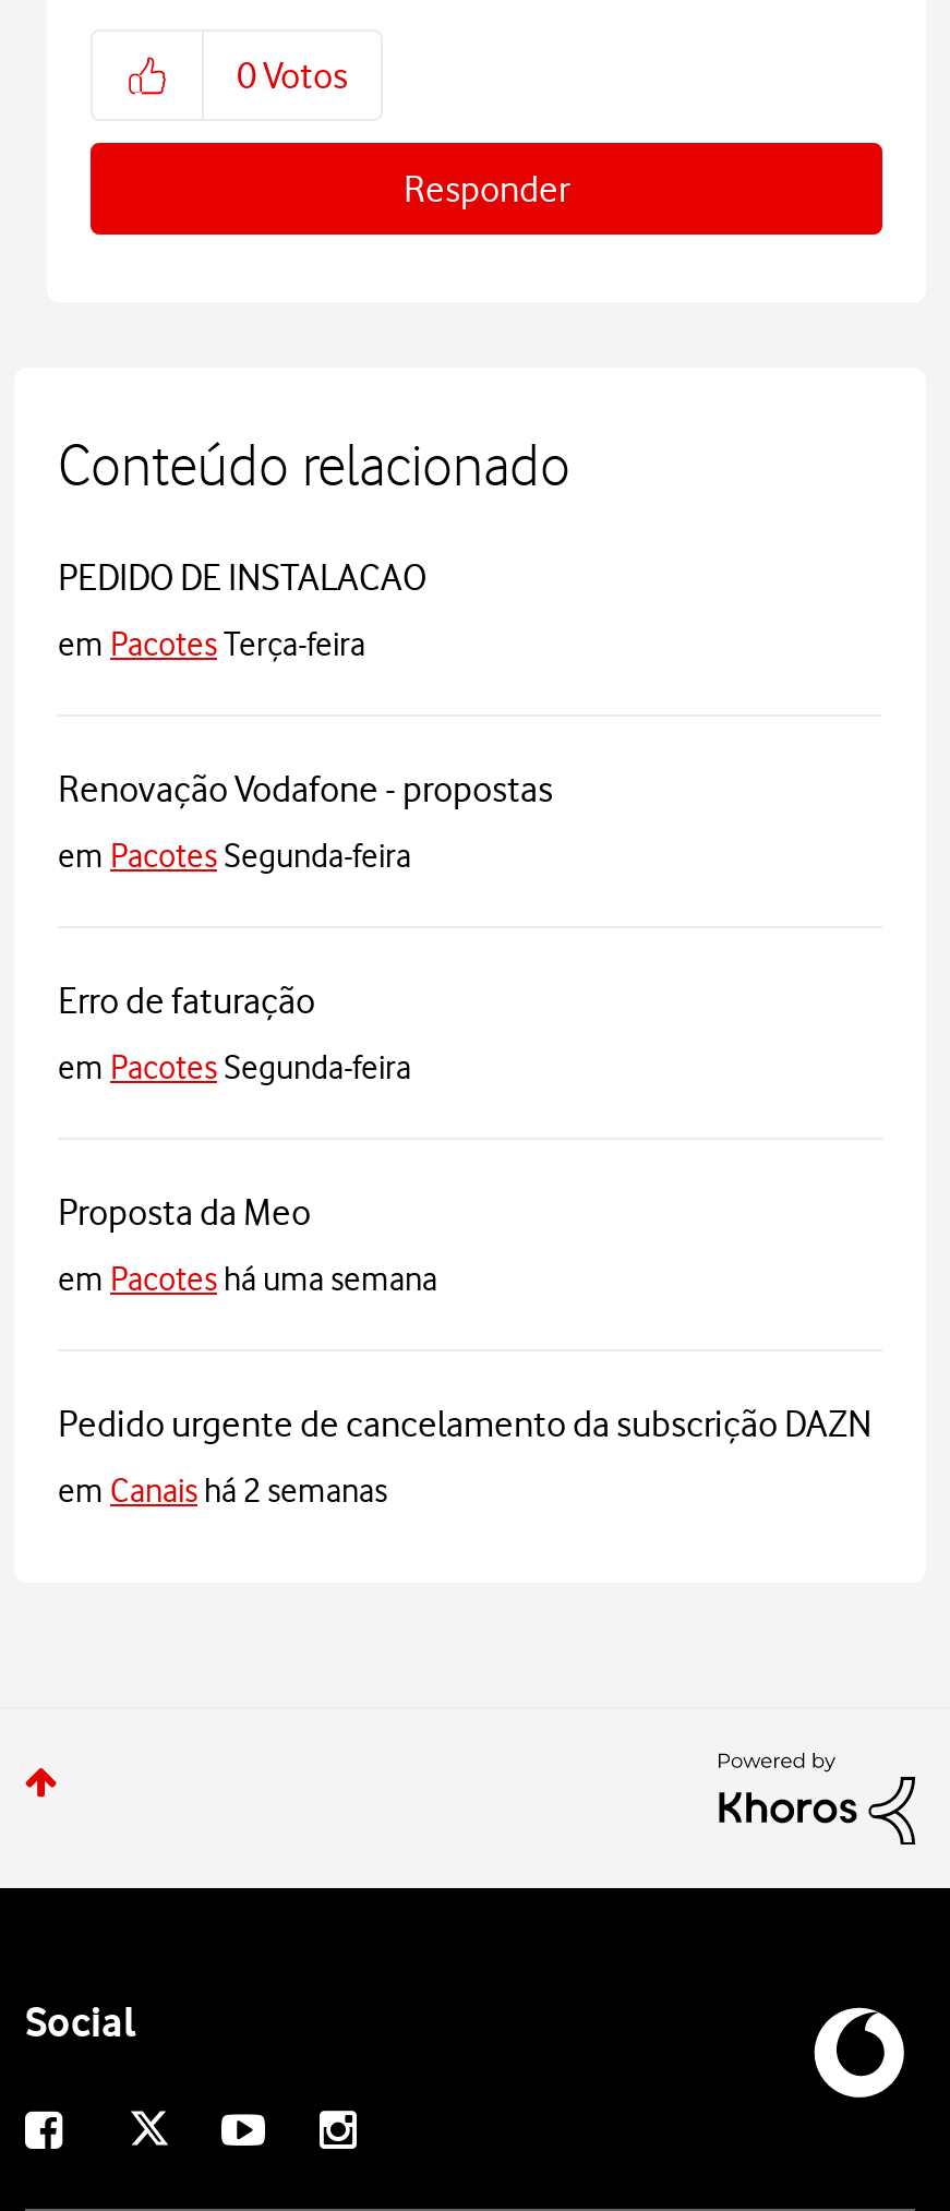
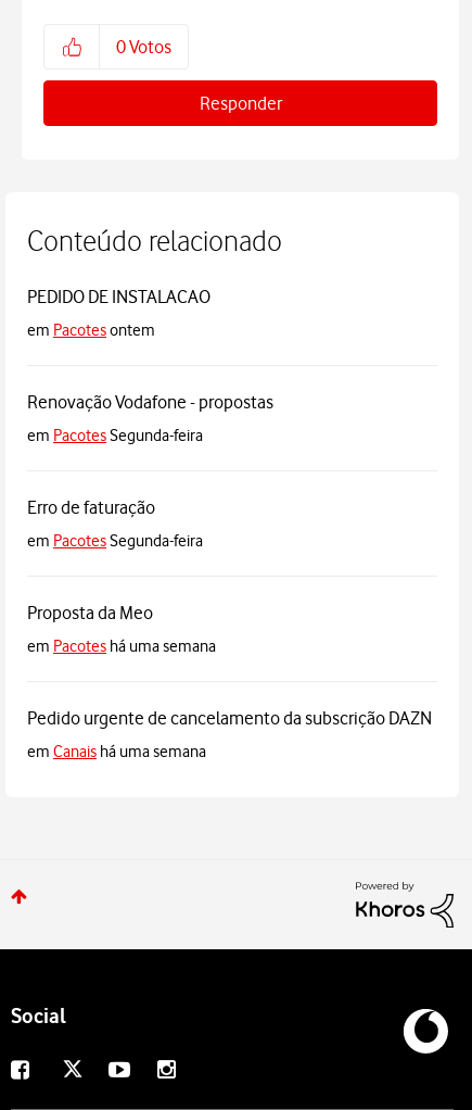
- em Pacotes Terça-feira
+ em Pacotes ontem

- em Canais há 2 semanas
+ em Canais há uma semana
